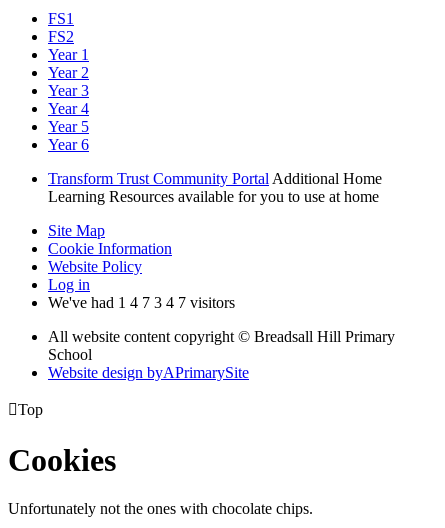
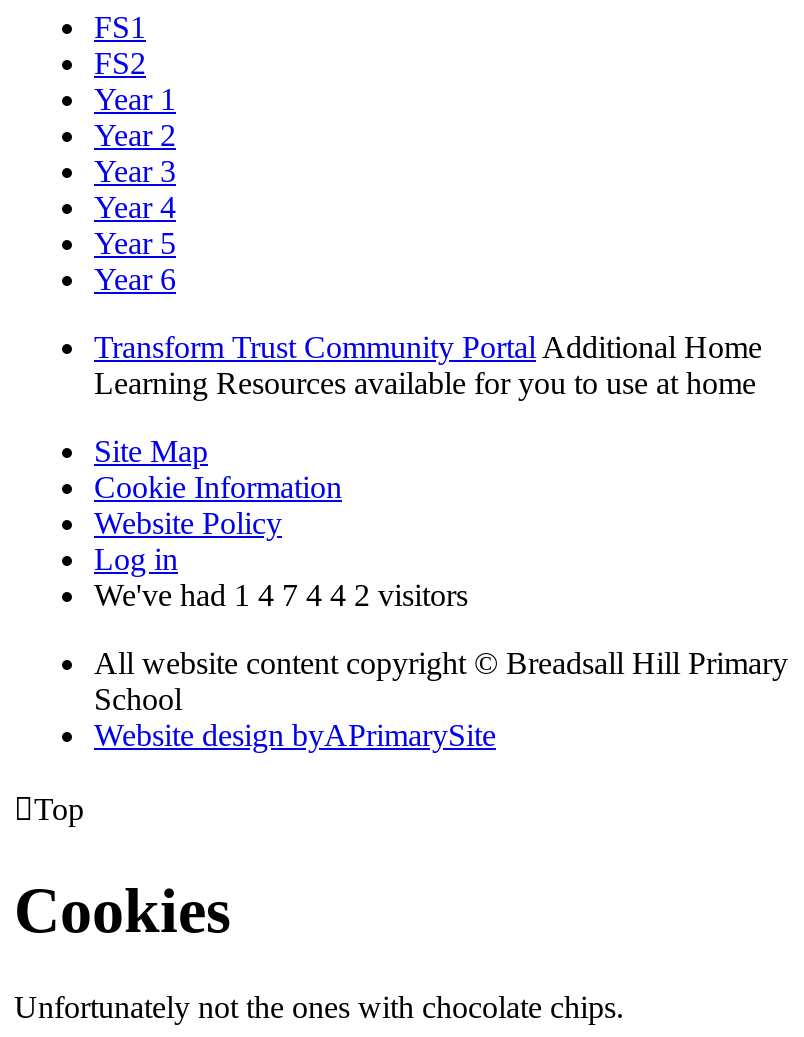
- We've had 1 4 7 3 4 7 visitors
+ We've had 1 4 7 4 4 2 visitors
